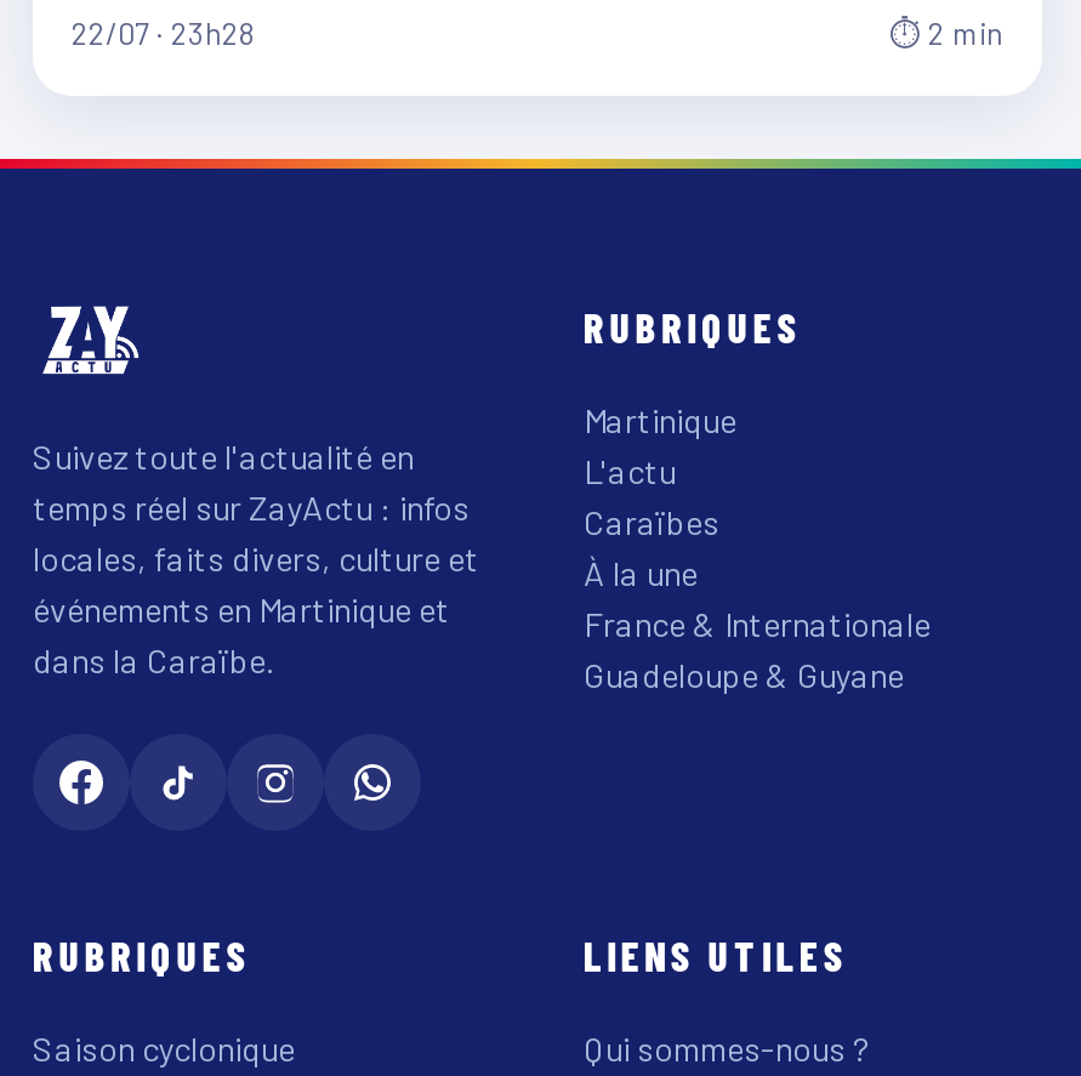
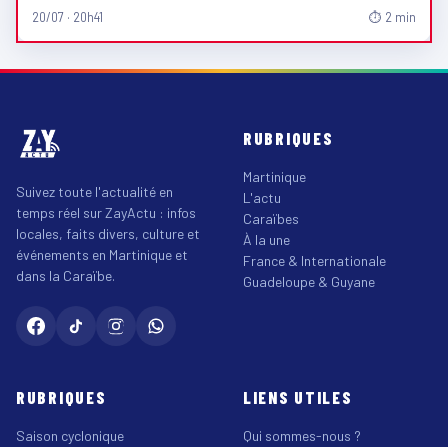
- 22/07 · 23h28
+ 20/07 · 20h41
